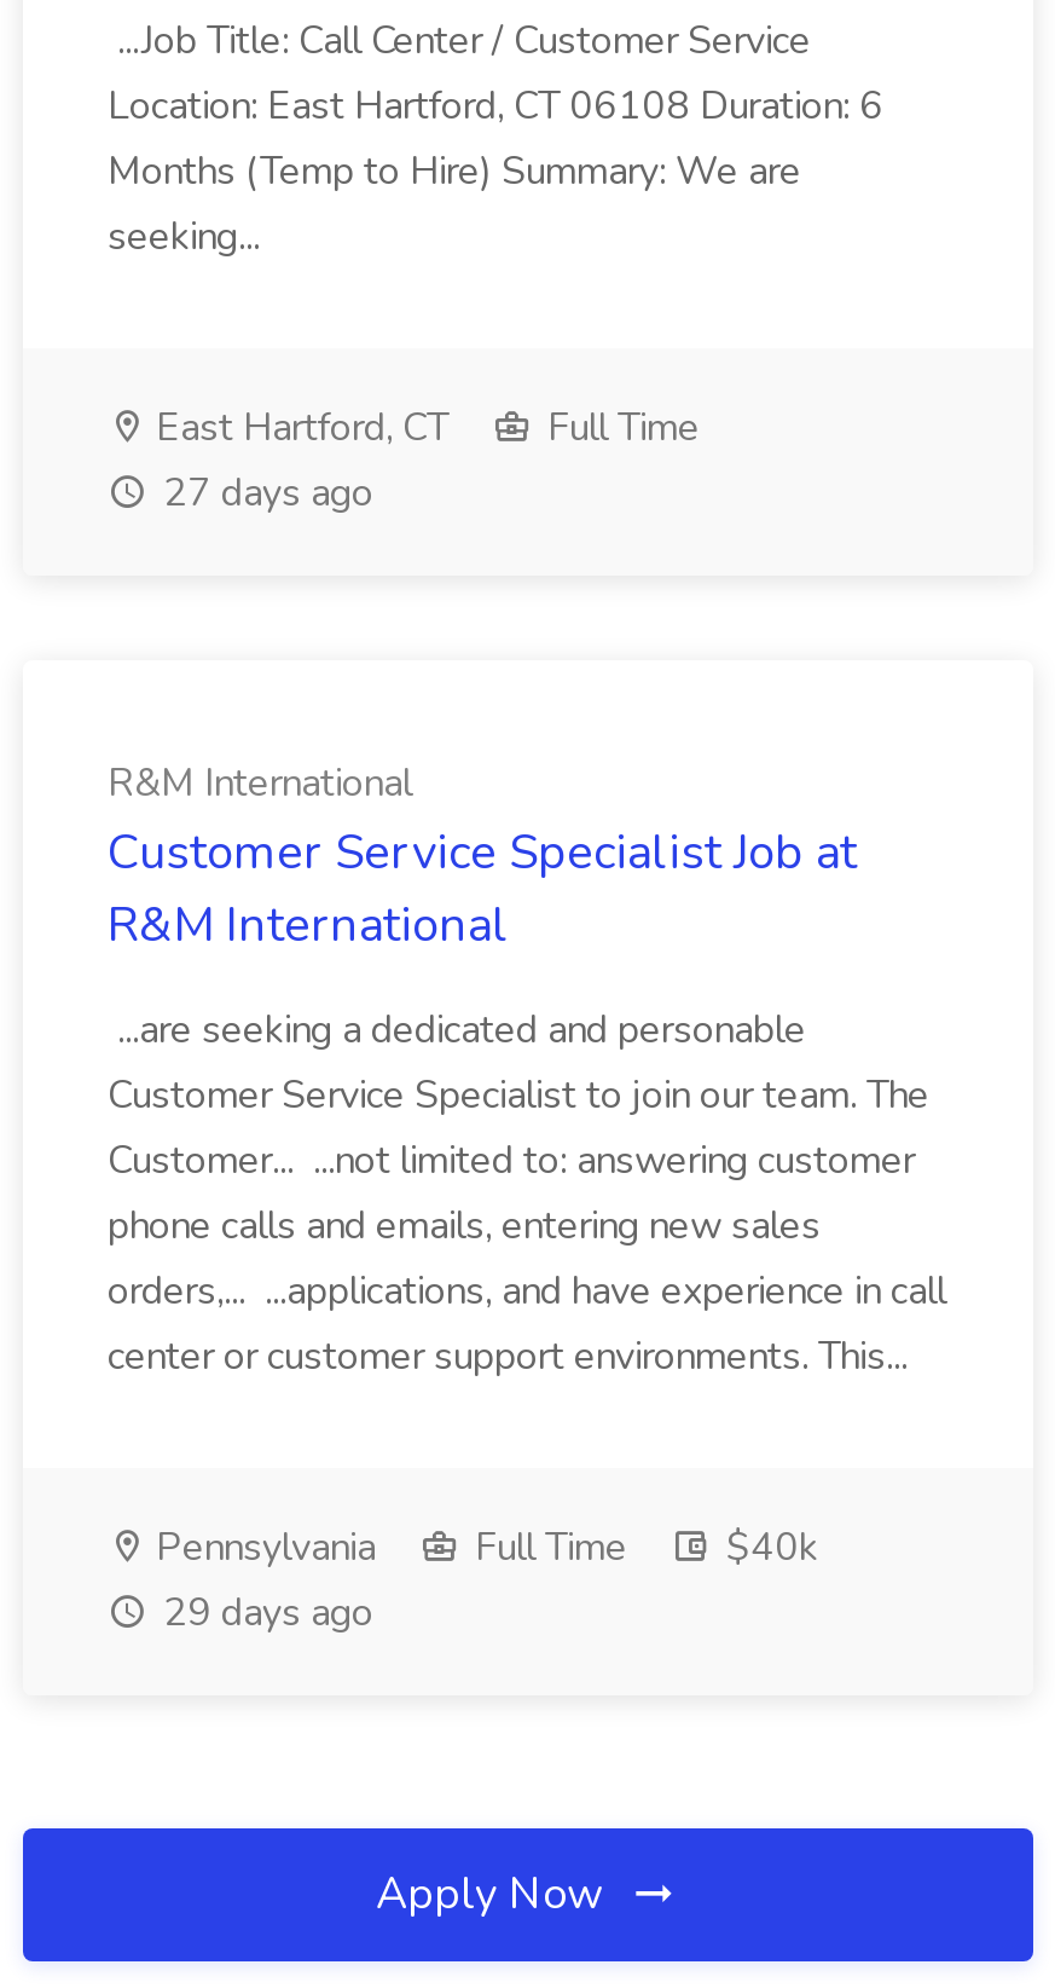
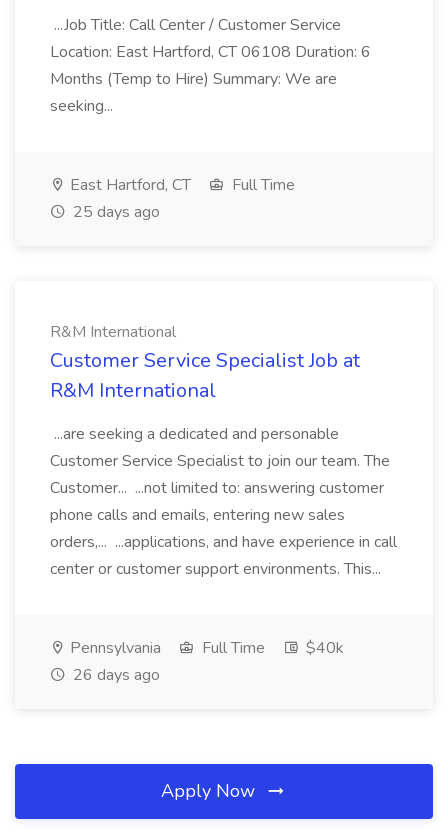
- 27 days ago
+ 25 days ago

- 29 days ago
+ 26 days ago
